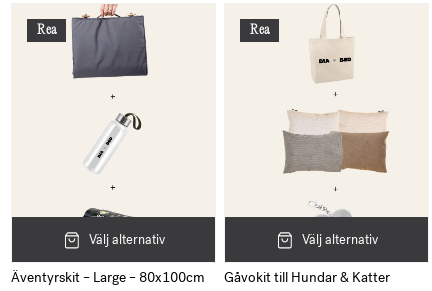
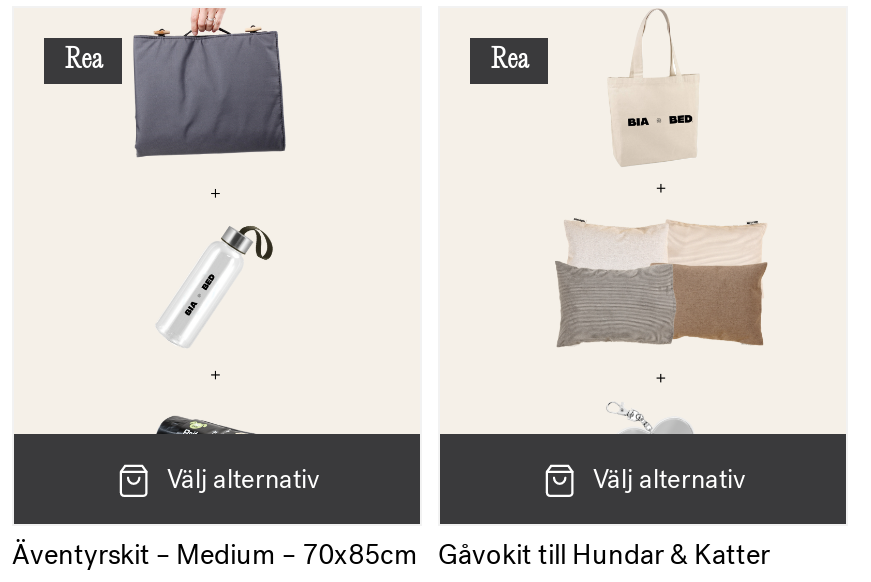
- Äventyrskit – Large – 80x100cm
+ Äventyrskit – Medium – 70x85cm
